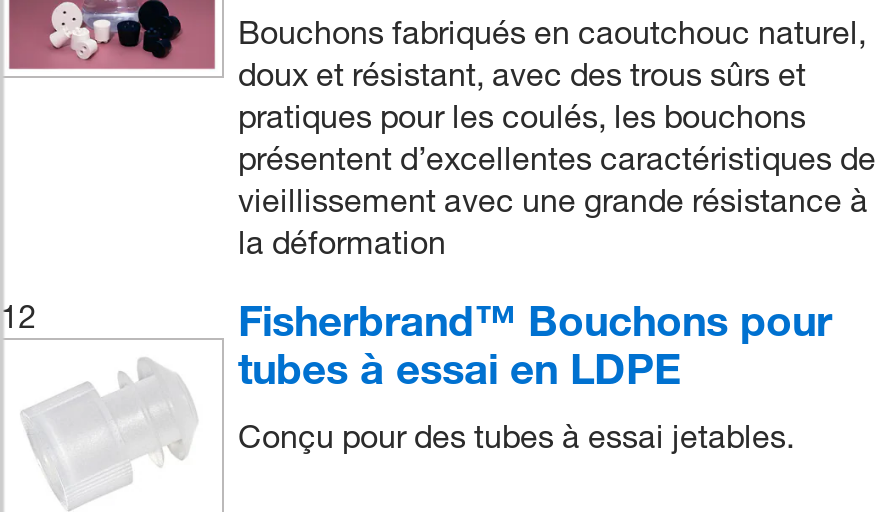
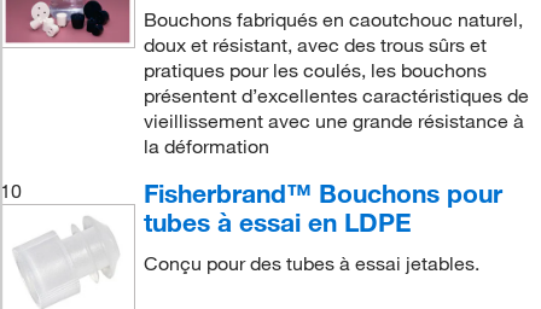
- 12
+ 10
